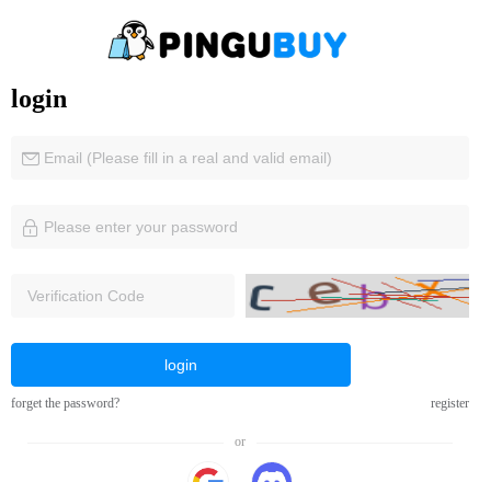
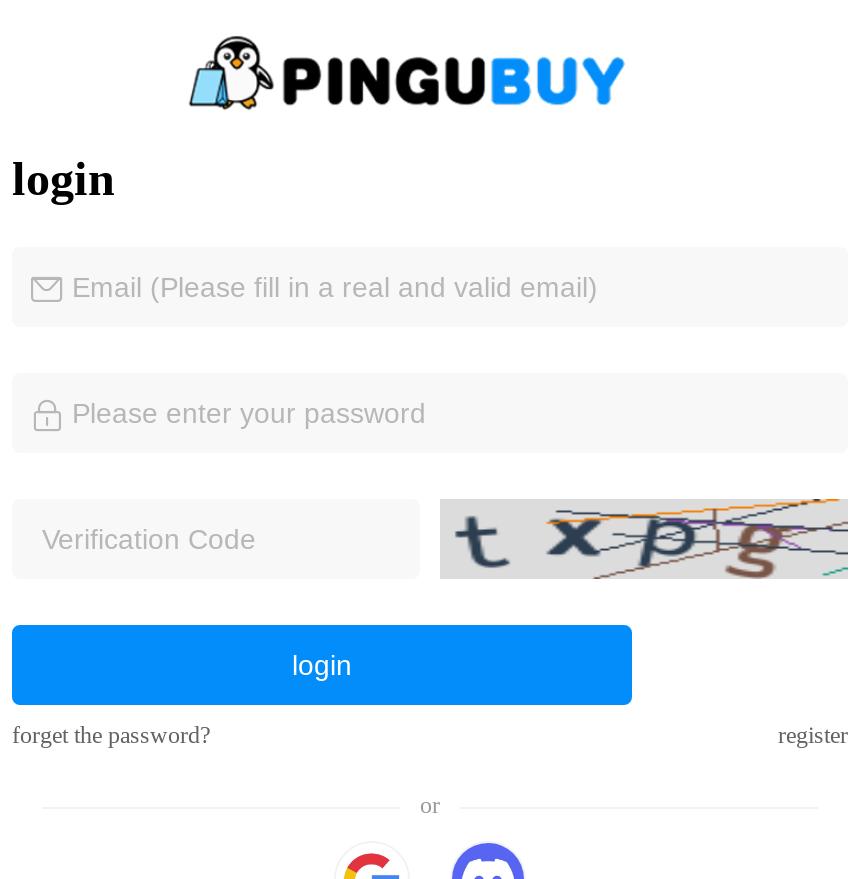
- [image]
+ [image]
